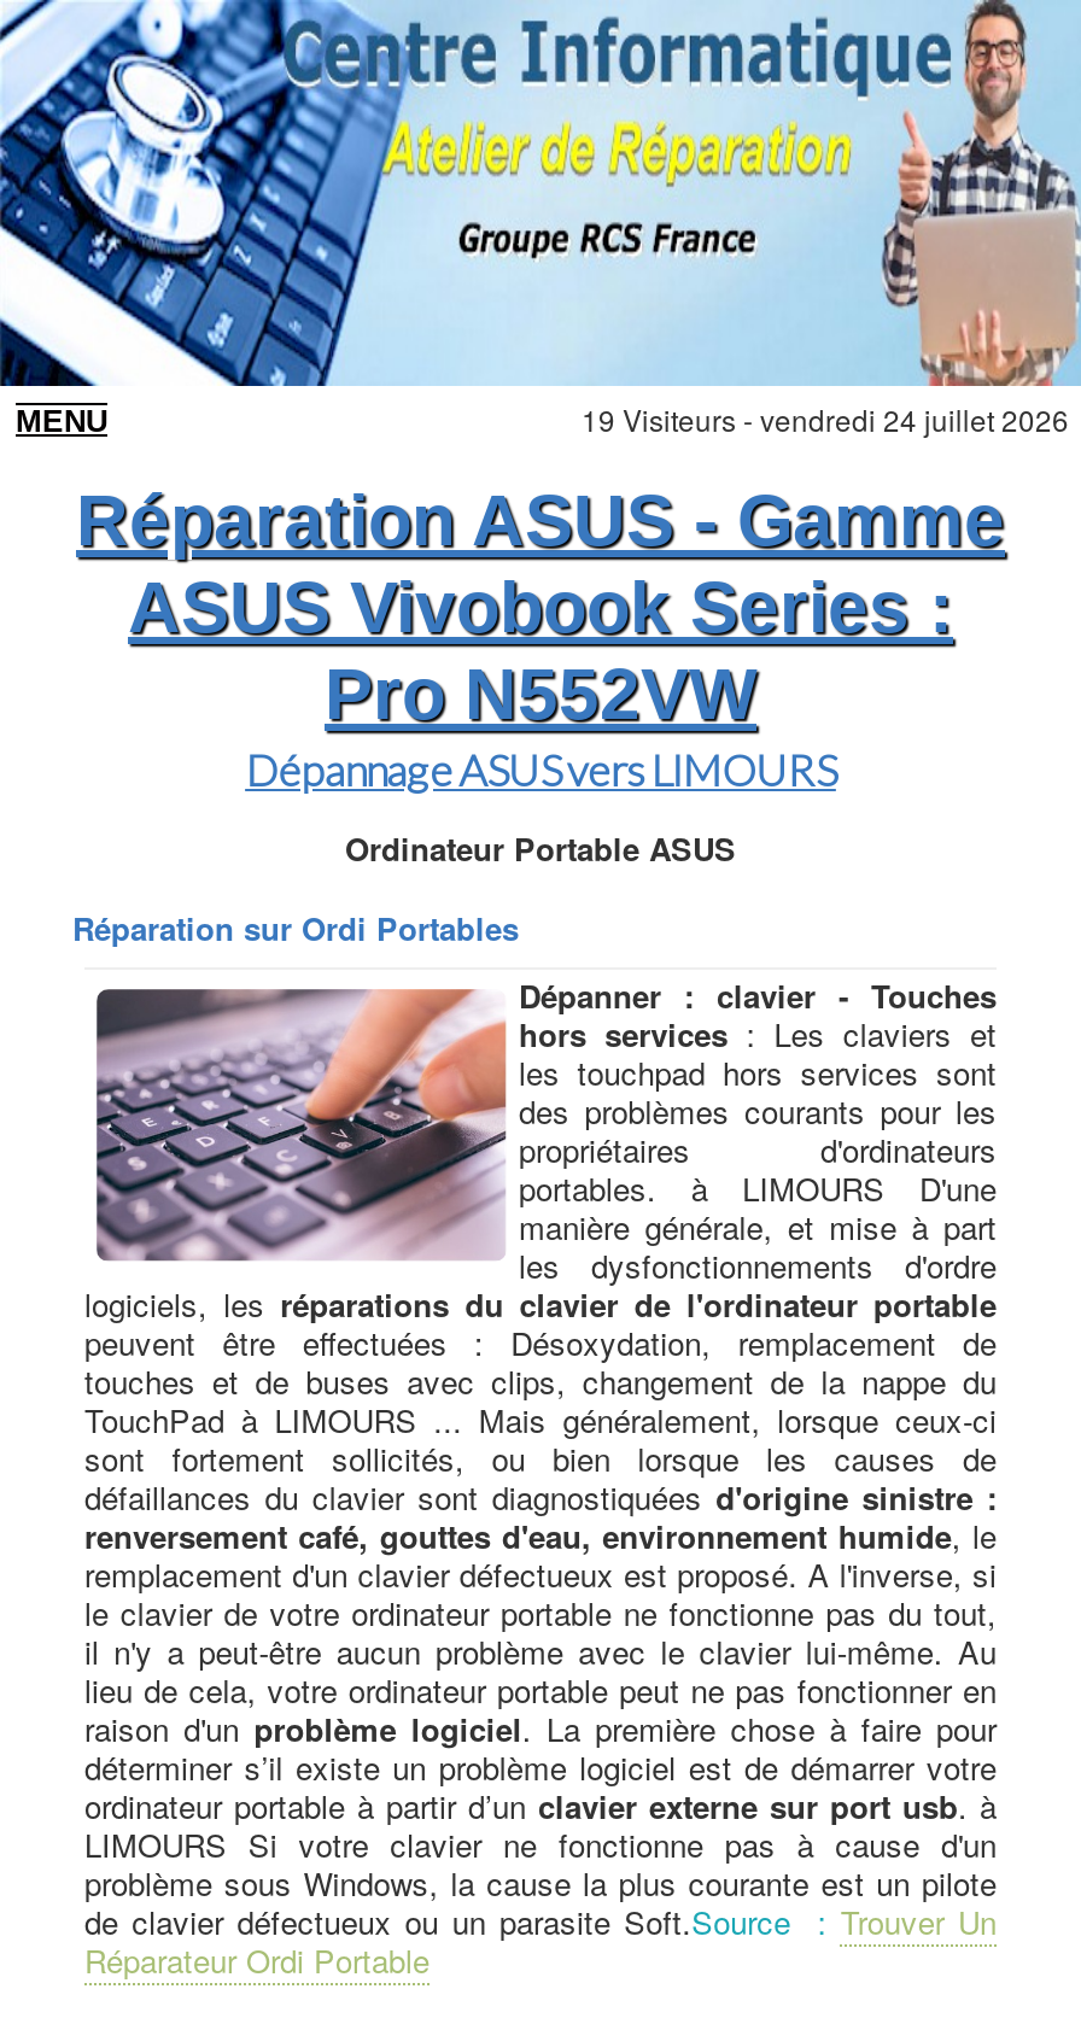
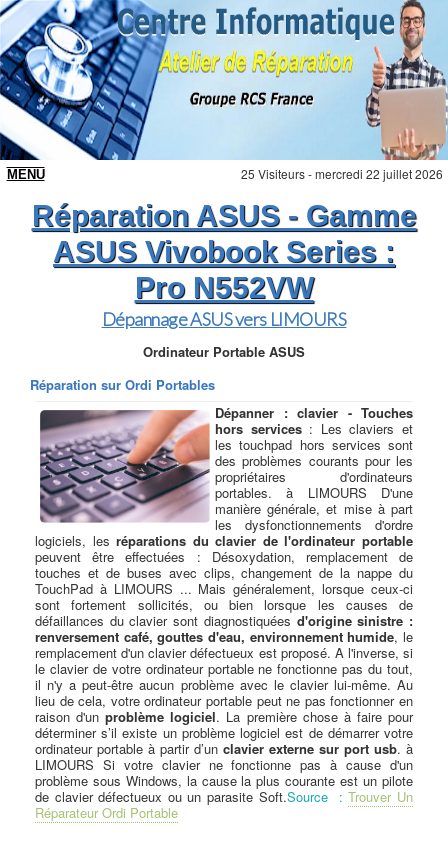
- 19 Visiteurs - vendredi 24 juillet 2026
+ 25 Visiteurs - mercredi 22 juillet 2026
